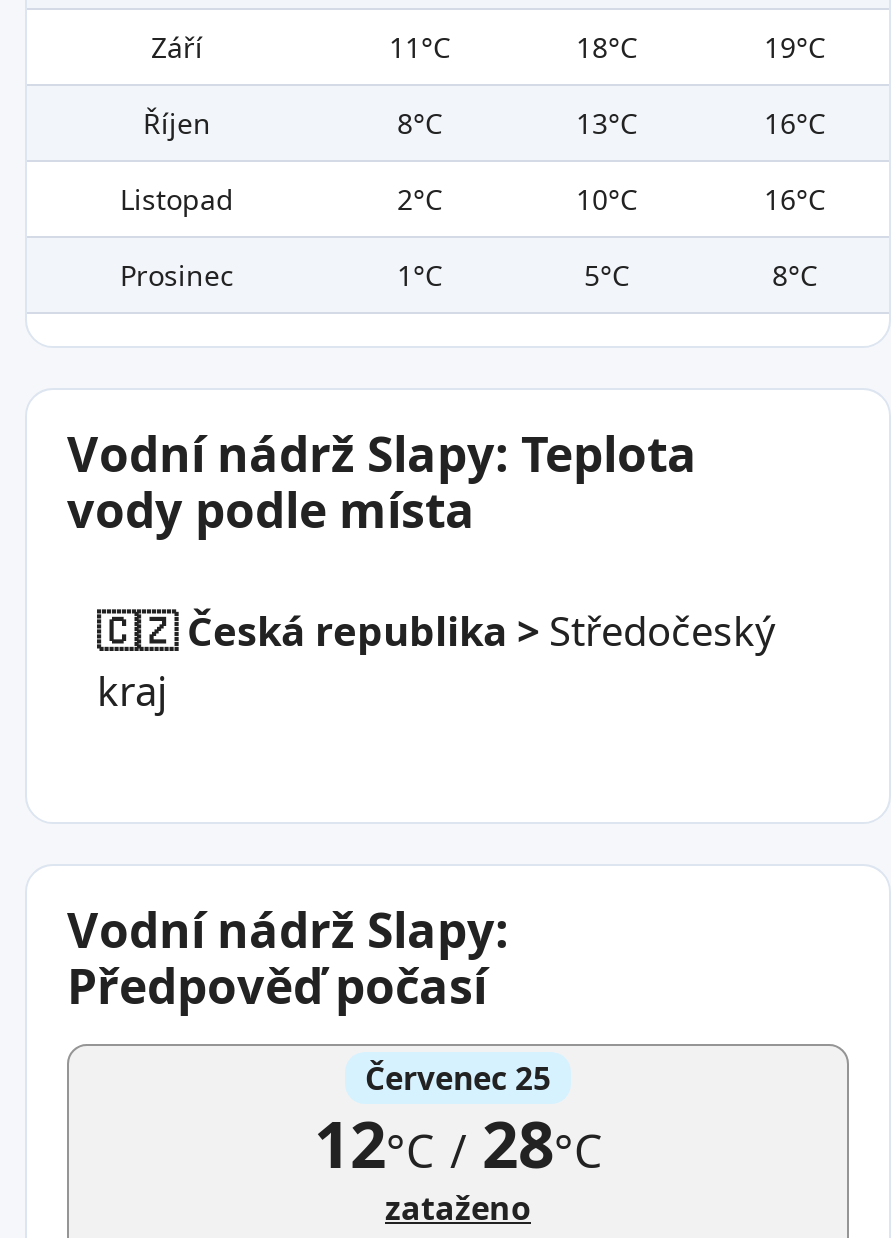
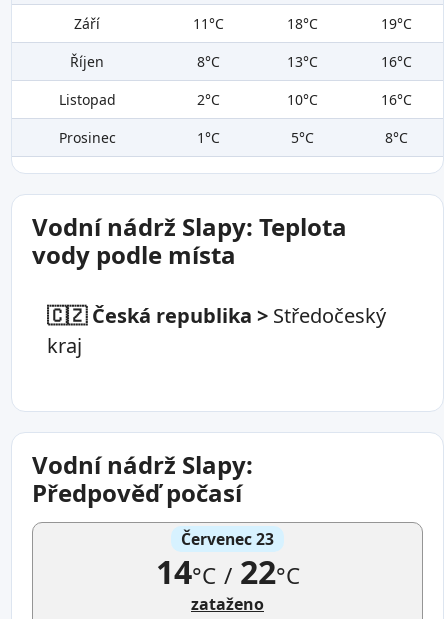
- Červenec 25
+ Červenec 23

- 12°C / 28°C
+ 14°C / 22°C
